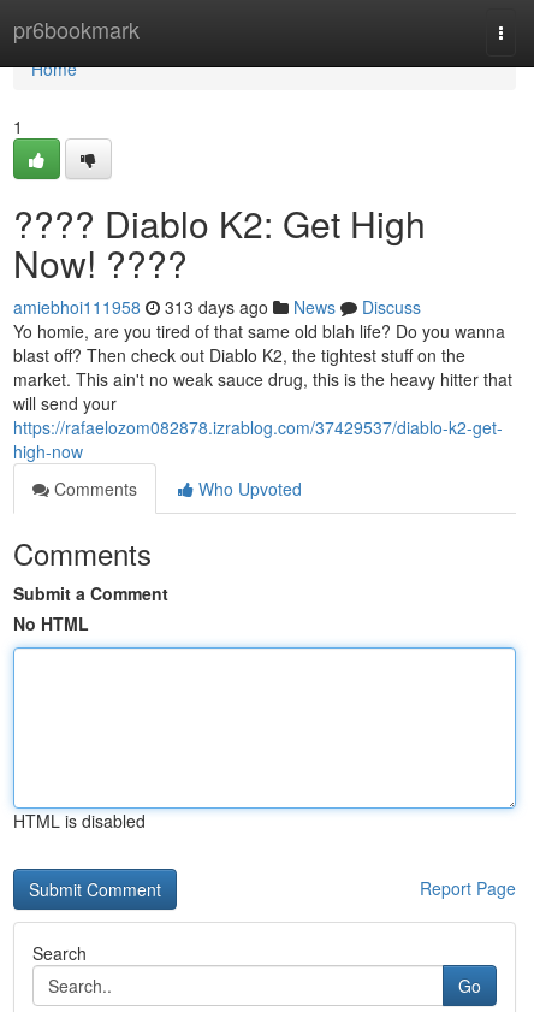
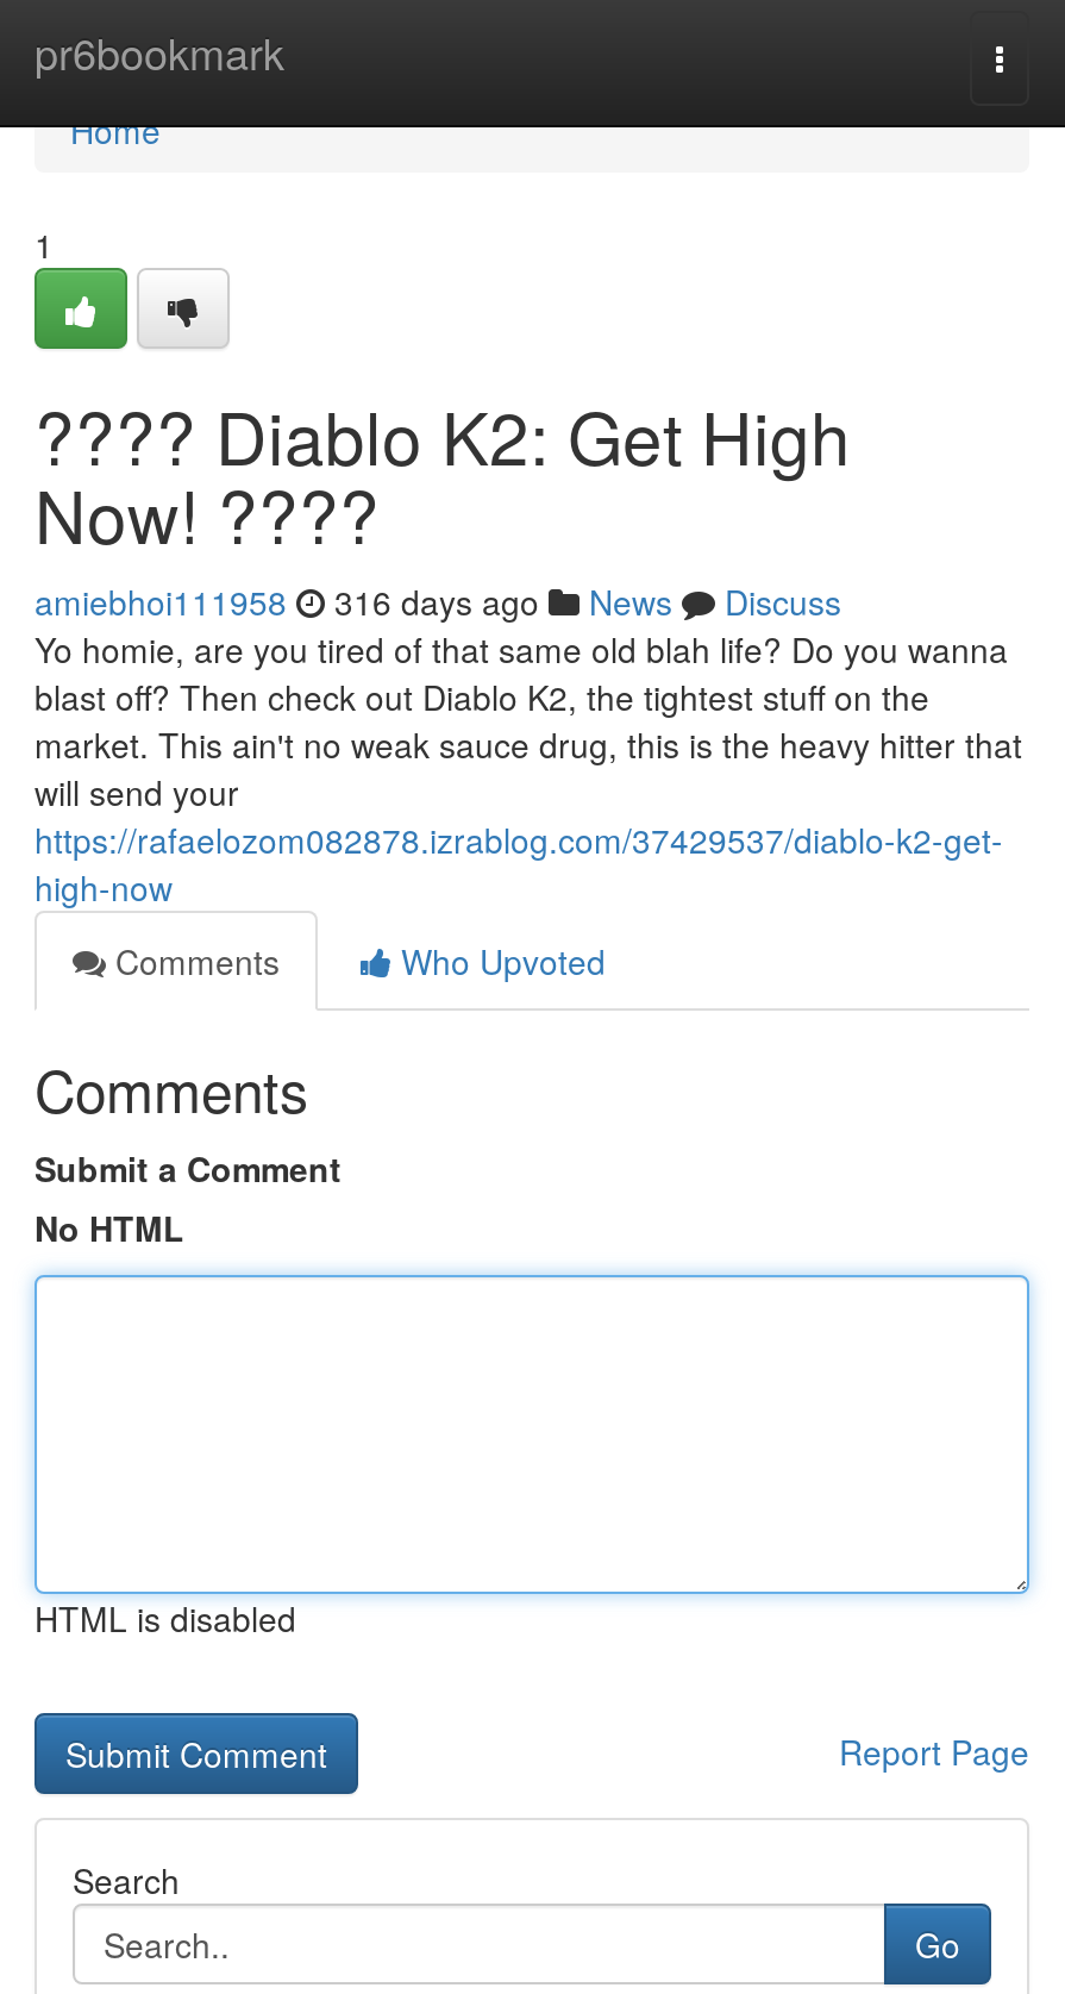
- amiebhoi111958 313 days ago News Discuss
+ amiebhoi111958 316 days ago News Discuss
